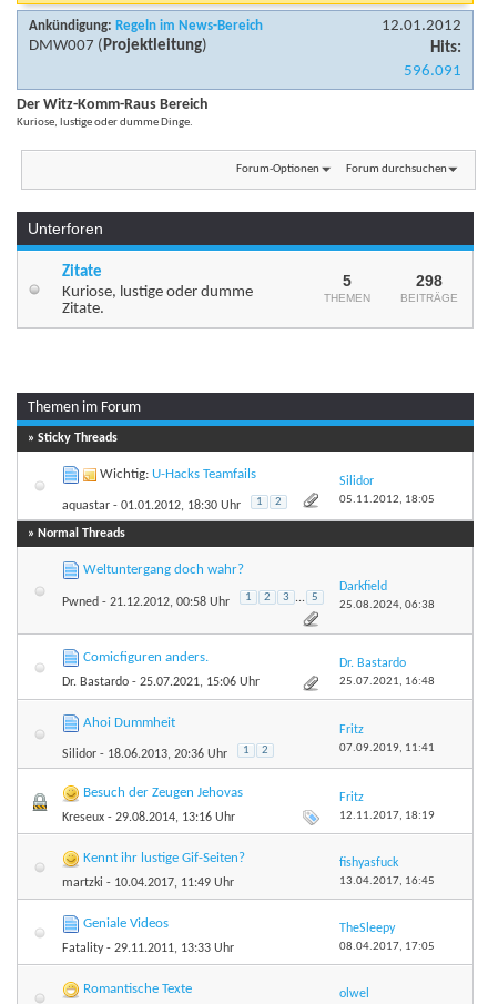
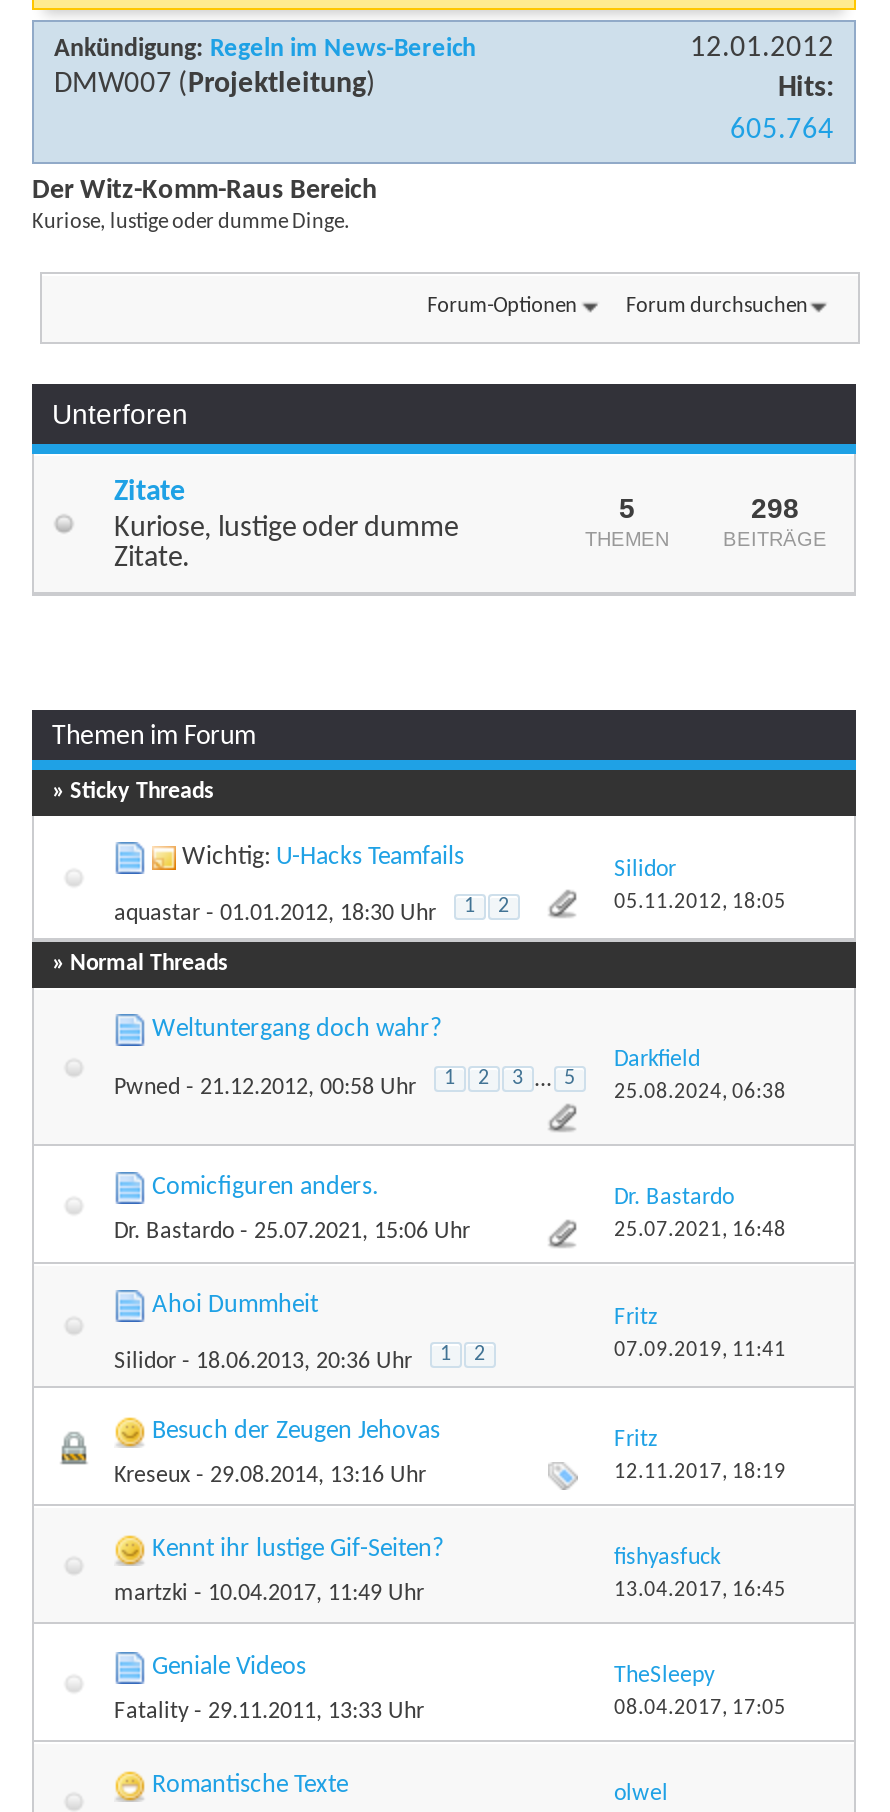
- 596.091
+ 605.764
